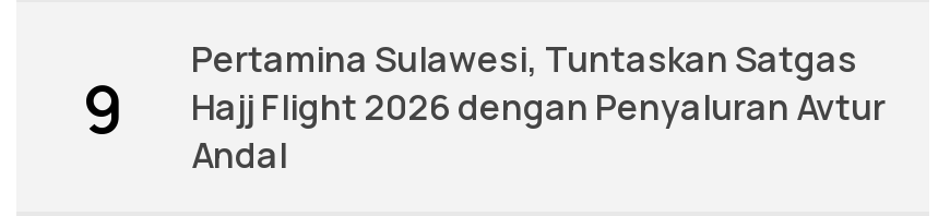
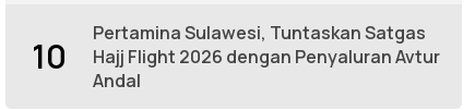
- 9 Hajj Flight 2026 dengan Penyaluran Avtur
+ 10 Hajj Flight 2026 dengan Penyaluran Avtur
